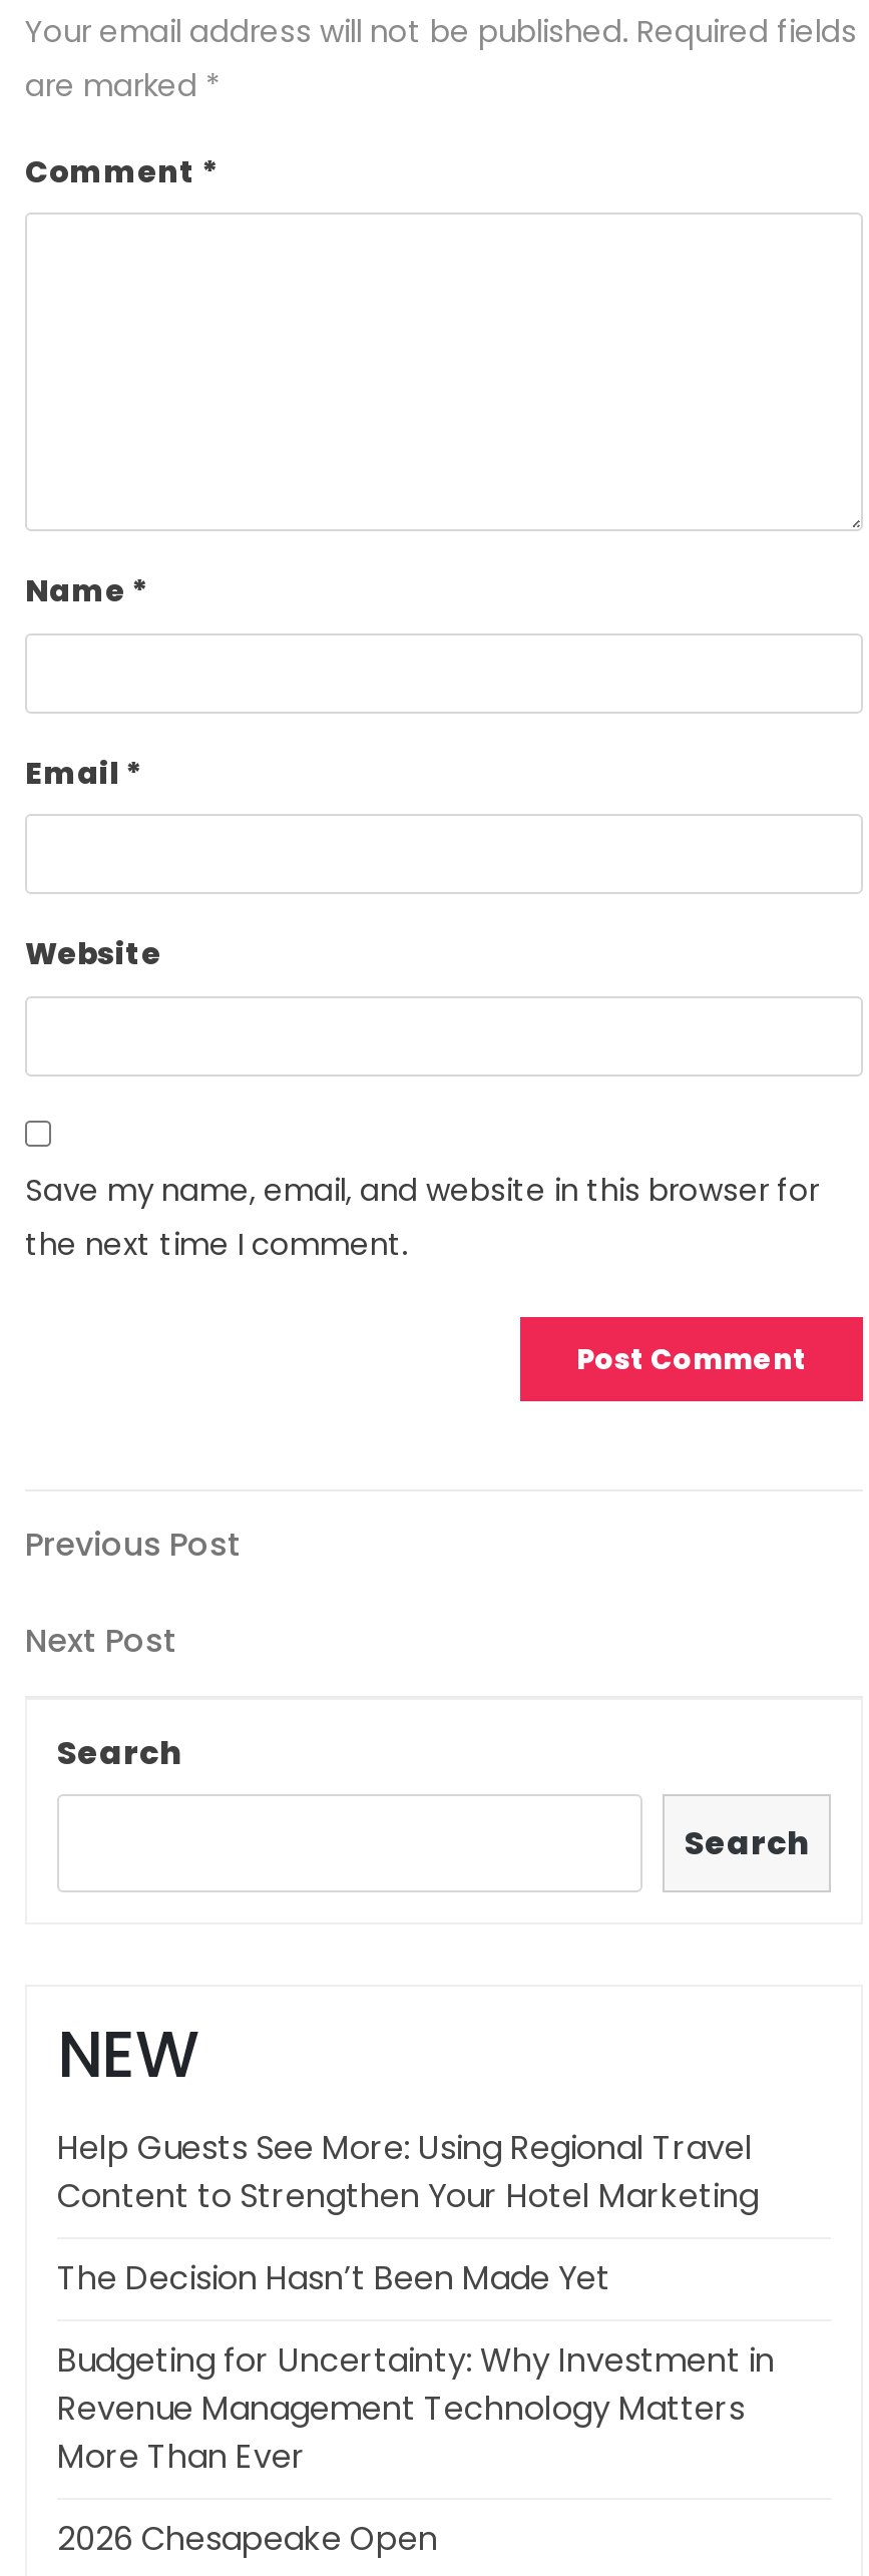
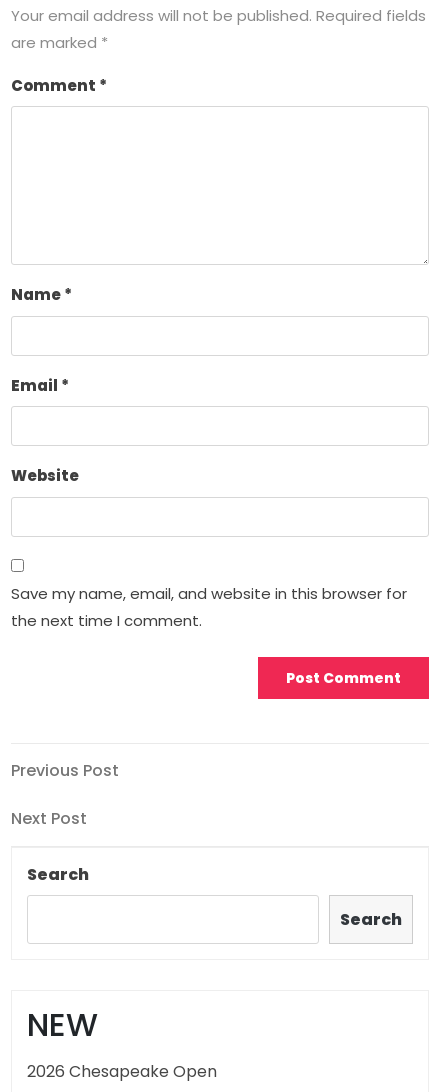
- Help Guests See More: Using Regional Travel
- Content to Strengthen Your Hotel Marketing
- The Decision Hasn’t Been Made Yet
- Budgeting for Uncertainty: Why Investment in
- Revenue Management Technology Matters
- More Than Ever
